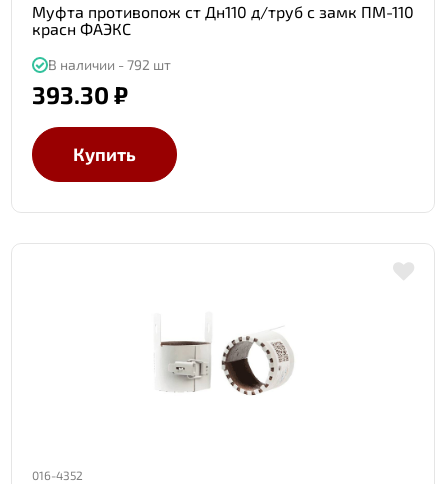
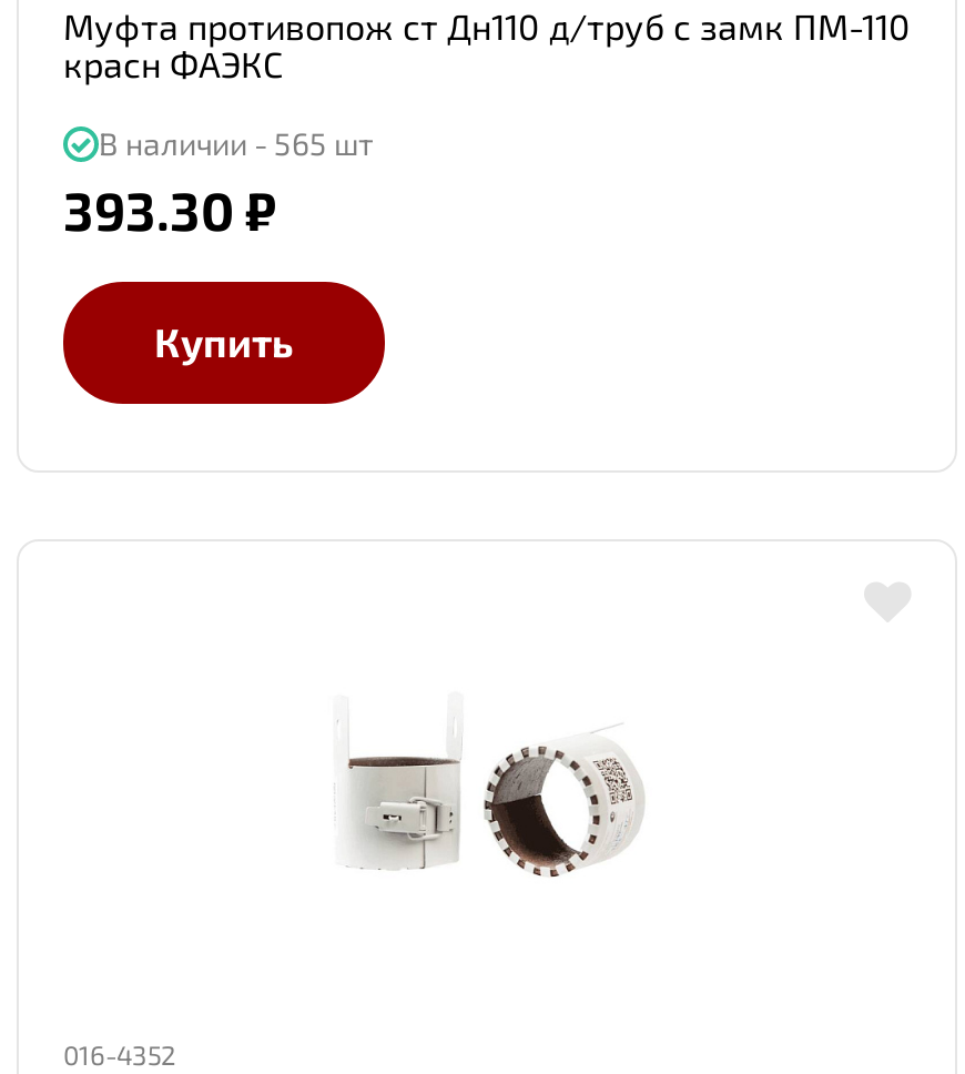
- В наличии - 792 шт
+ В наличии - 565 шт
